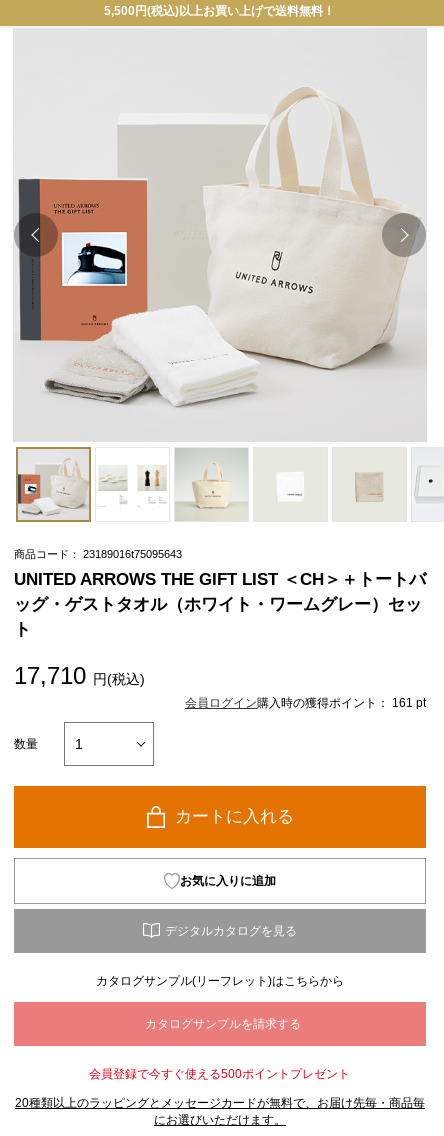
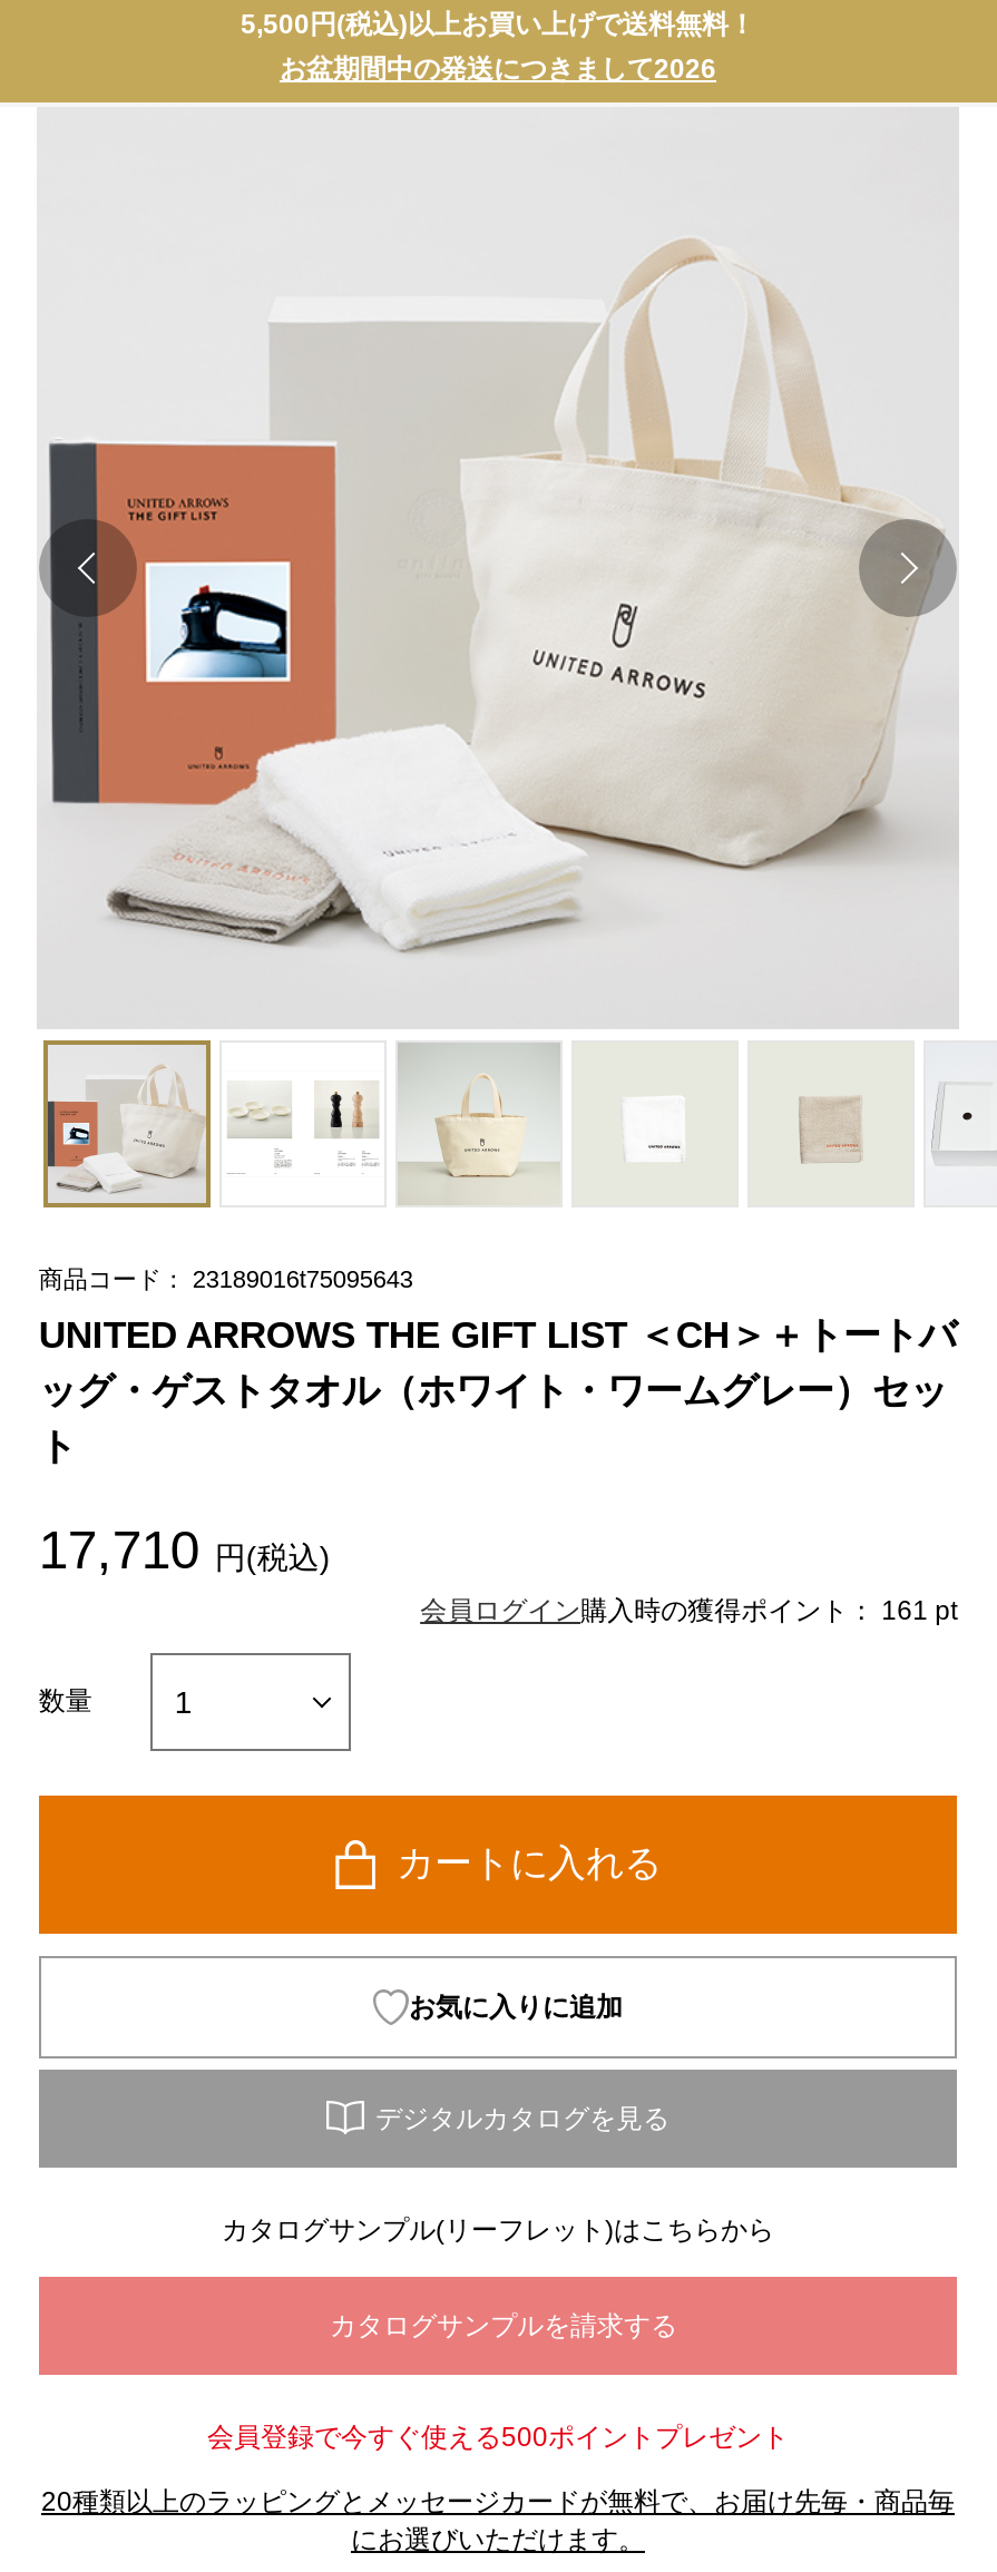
+ お盆期間中の発送につきまして2026
